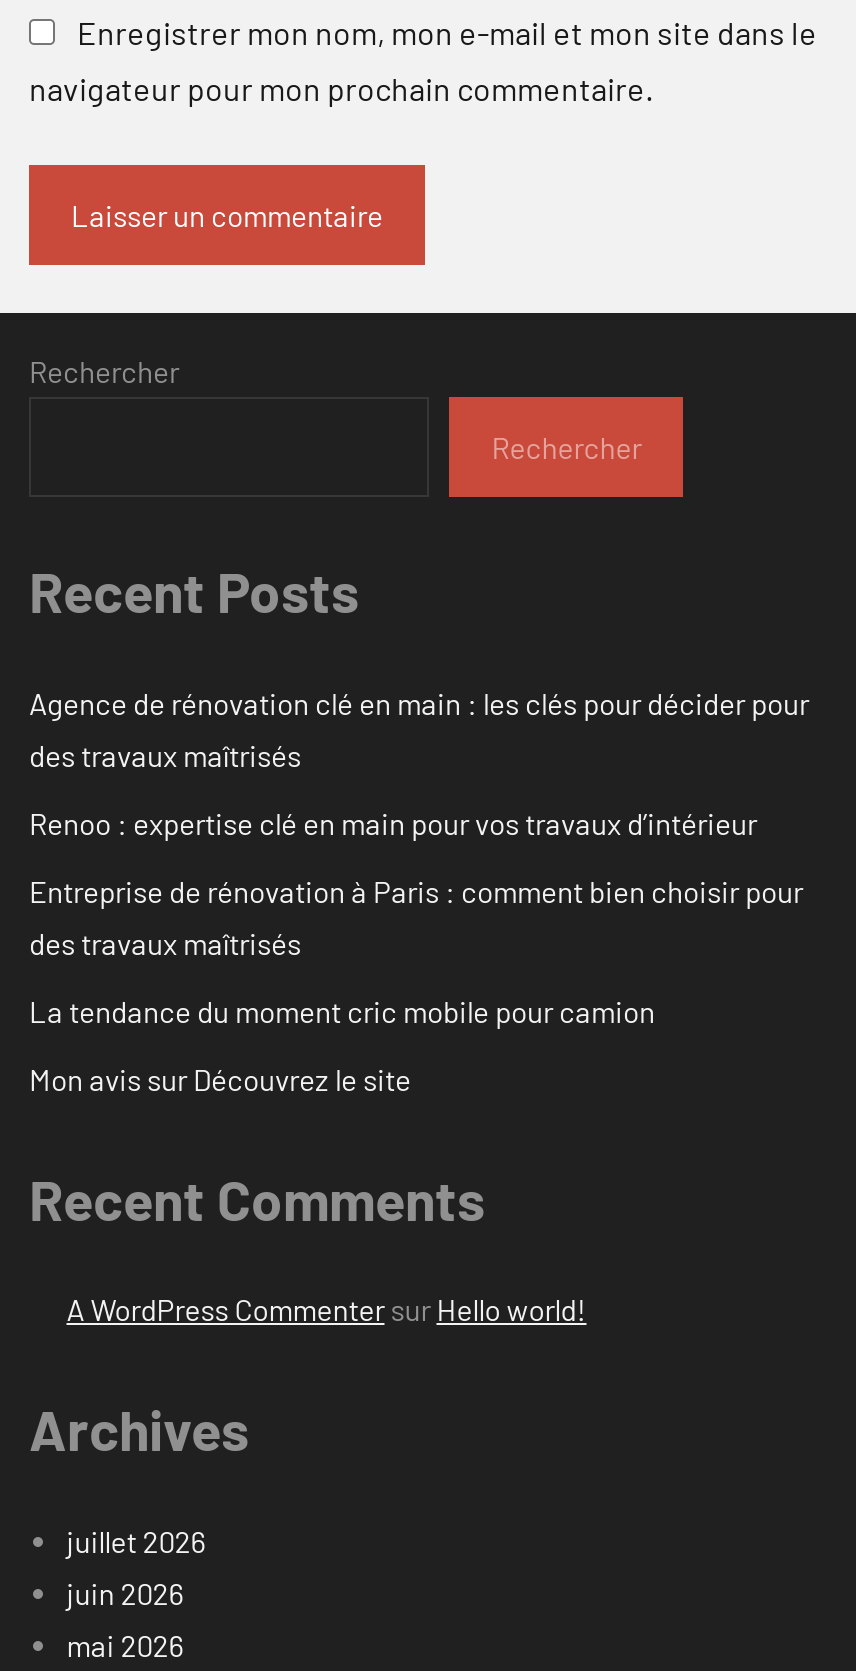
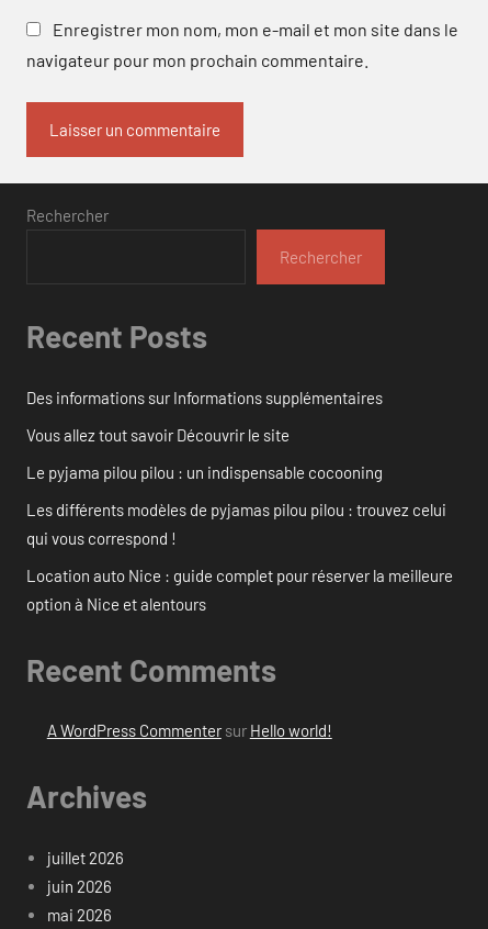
- Agence de rénovation clé en main : les clés pour décider pour
- des travaux maîtrisés
+ Des informations sur Informations supplémentaires

- Renoo : expertise clé en main pour vos travaux d’intérieur
+ Vous allez tout savoir Découvrir le site

- Entreprise de rénovation à Paris : comment bien choisir pour
- des travaux maîtrisés
+ Le pyjama pilou pilou : un indispensable cocooning

- La tendance du moment cric mobile pour camion
+ Les différents modèles de pyjamas pilou pilou : trouvez celui
+ qui vous correspond !

- Mon avis sur Découvrez le site
+ Location auto Nice : guide complet pour réserver la meilleure
+ option à Nice et alentours
